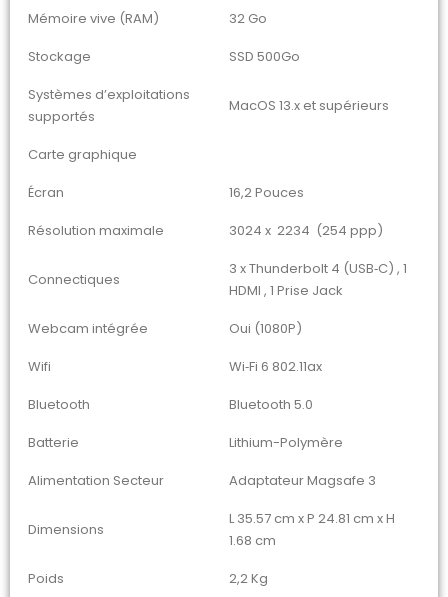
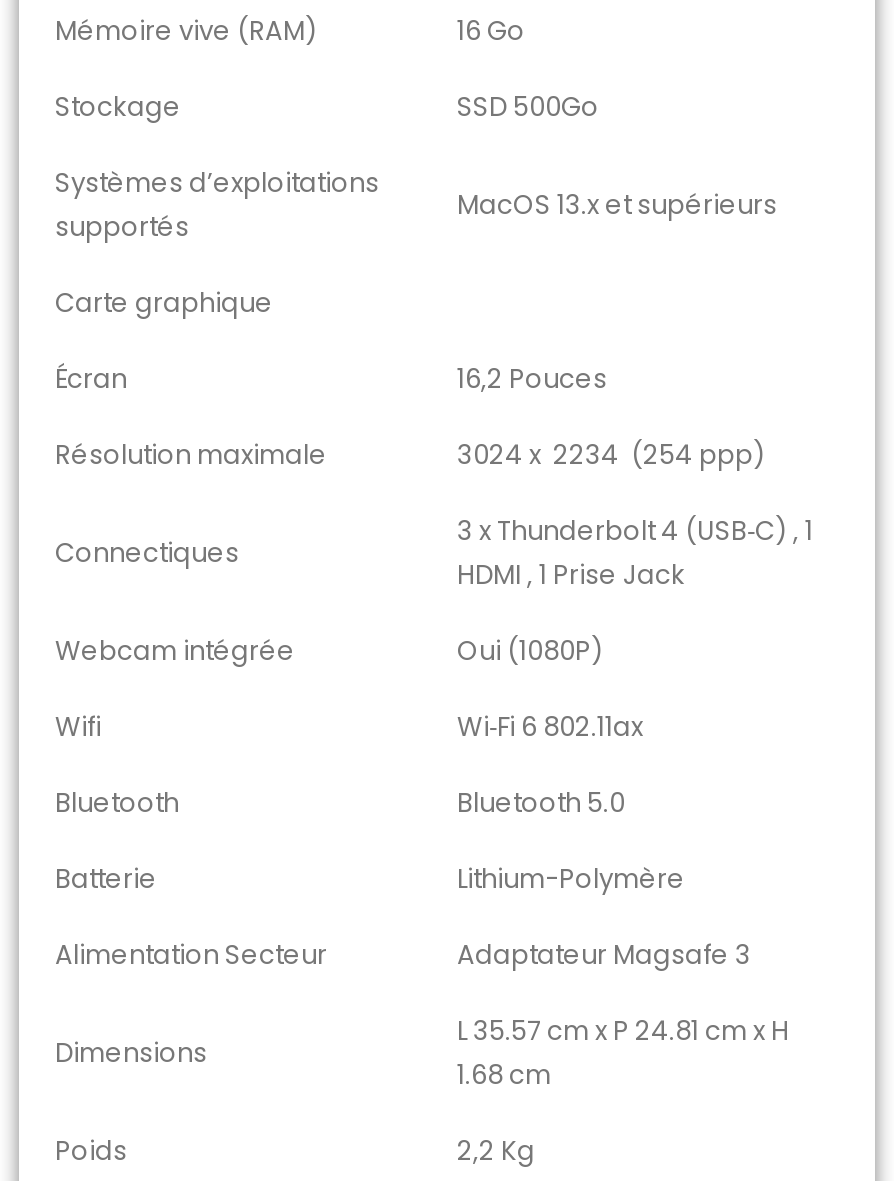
- 32 Go
+ 16 Go
